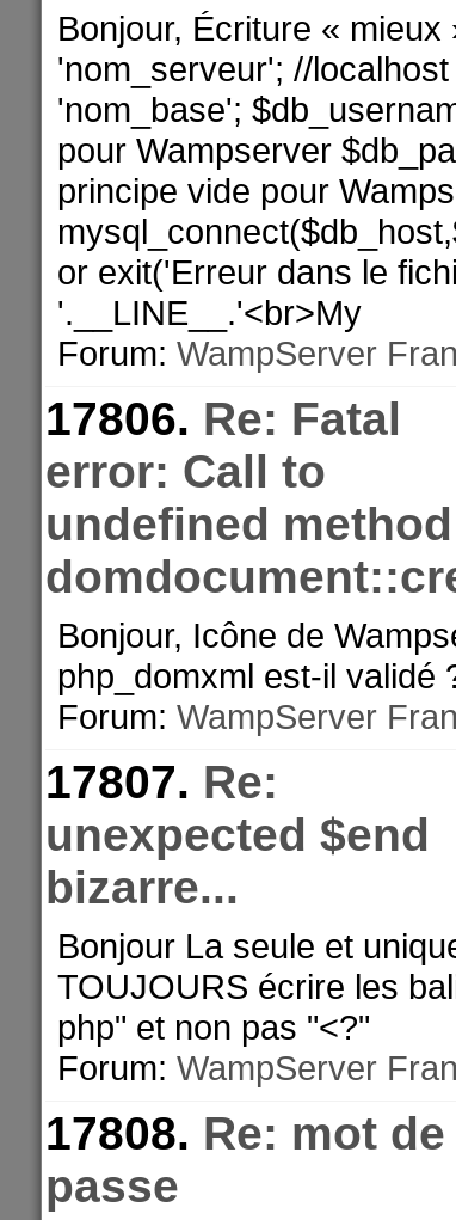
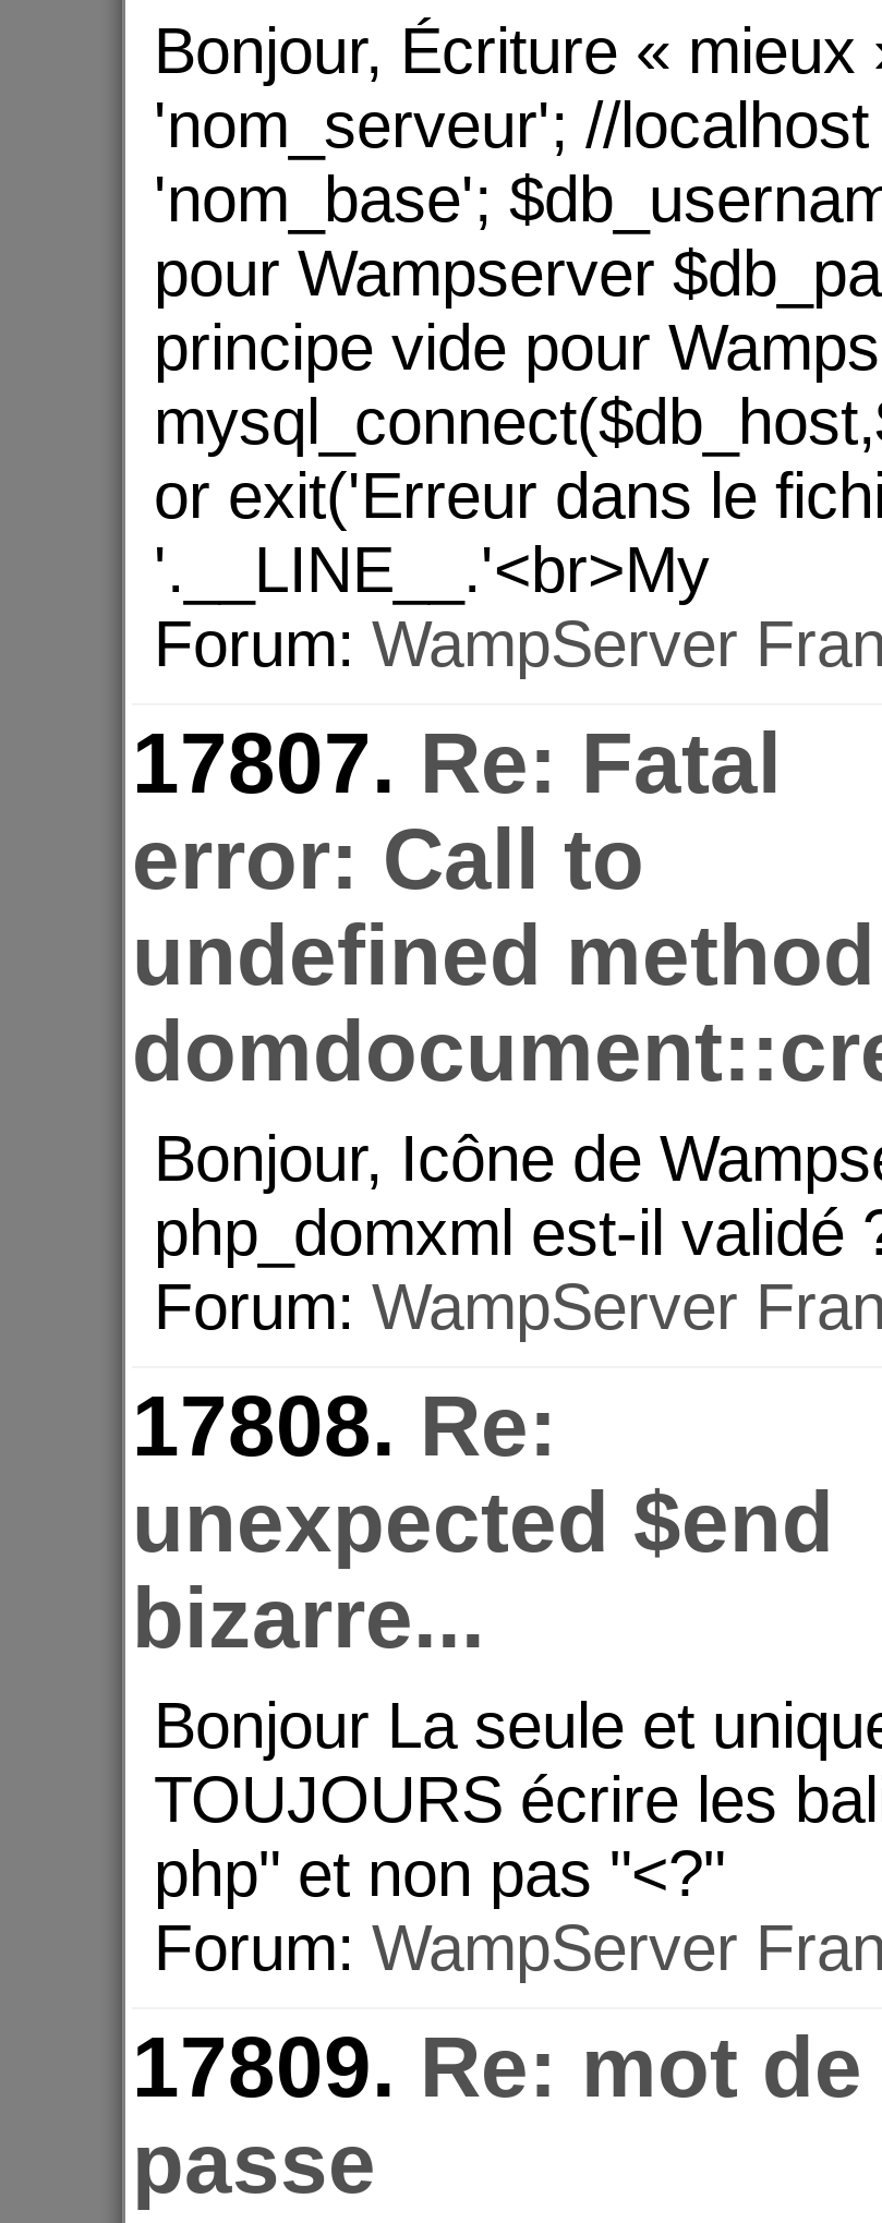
- 17806. Re: Fatal
+ 17807. Re: Fatal

- 17807. Re:
+ 17808. Re:

- 17808. Re: mot de
+ 17809. Re: mot de
